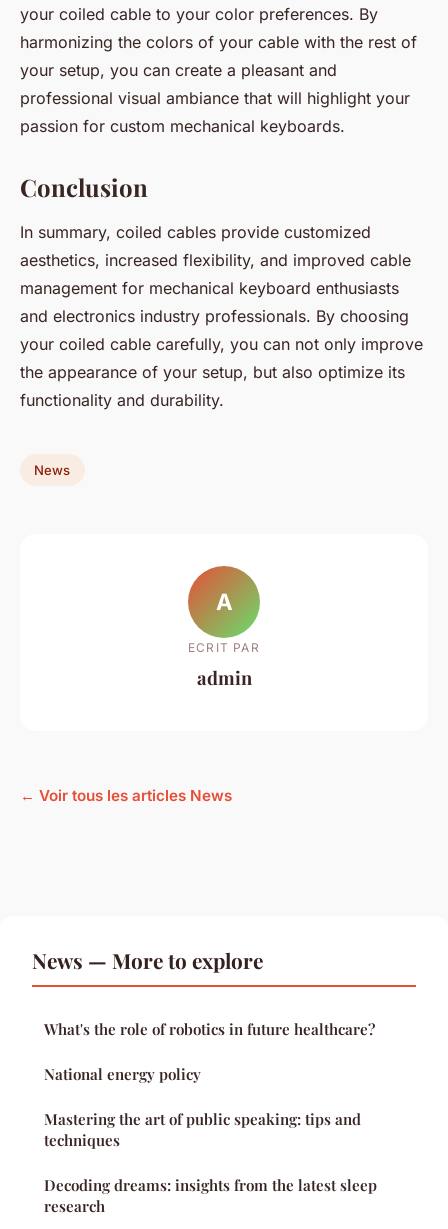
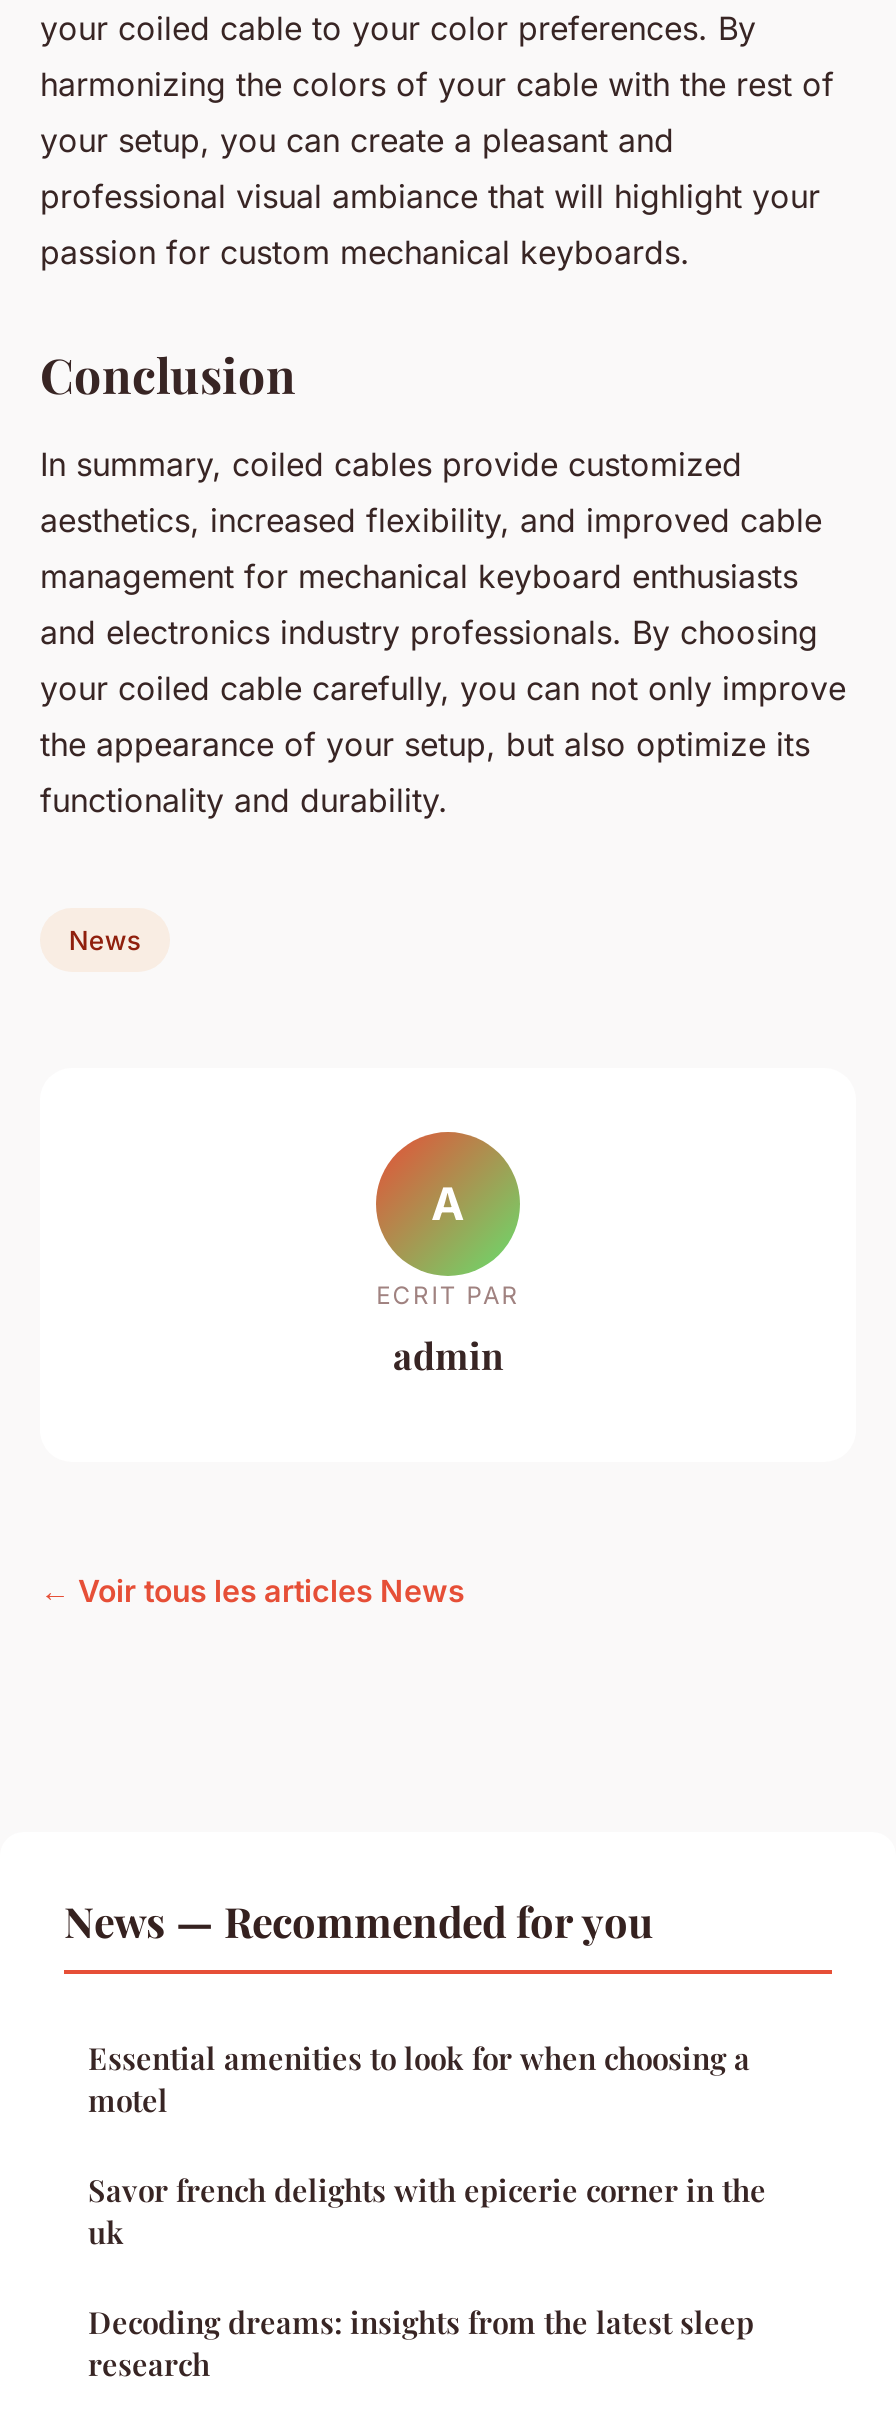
- News — More to explore
- What's the role of robotics in future healthcare?
- National energy policy
- Mastering the art of public speaking: tips and
- techniques
+ News — Recommended for you
+ Essential amenities to look for when choosing a
+ motel
+ Savor french delights with epicerie corner in the
+ uk
